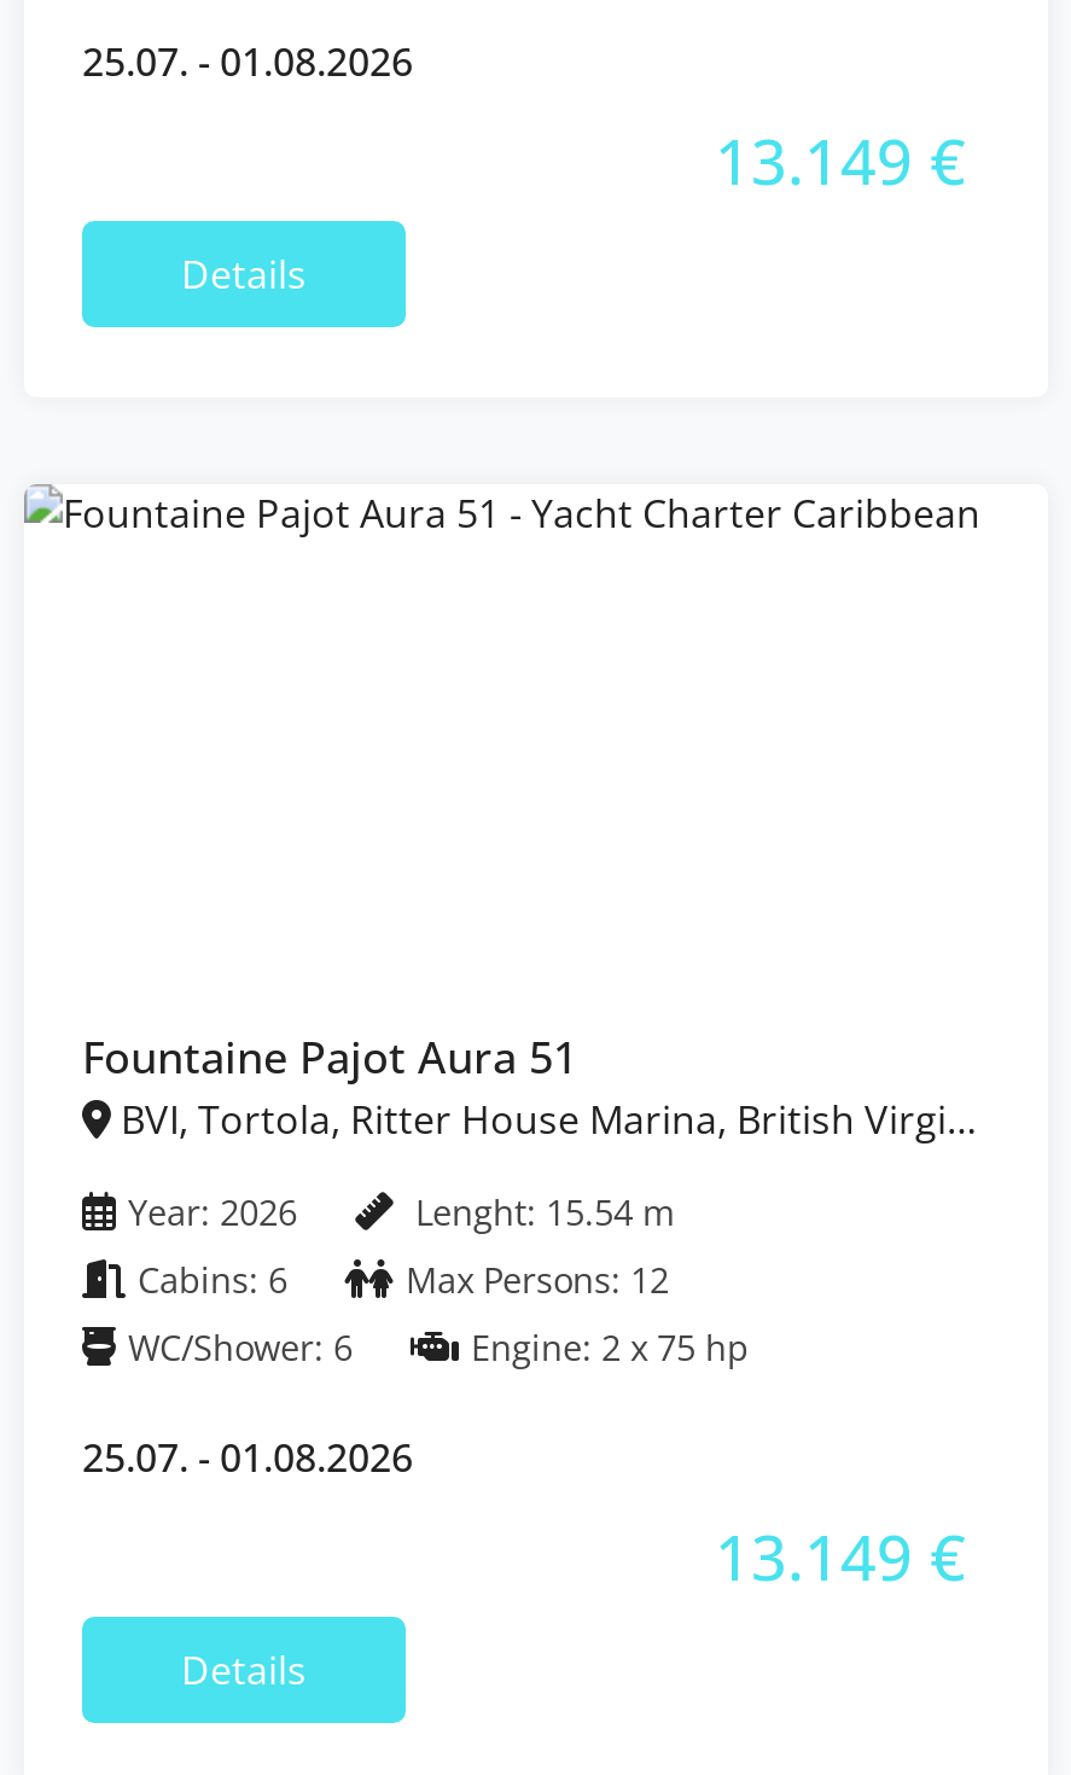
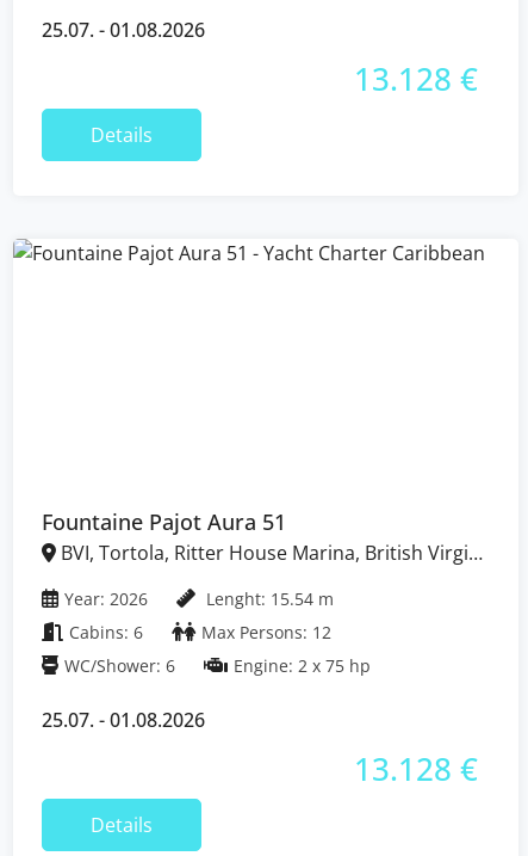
- 13.149 €
+ 13.128 €

- 13.149 €
+ 13.128 €
